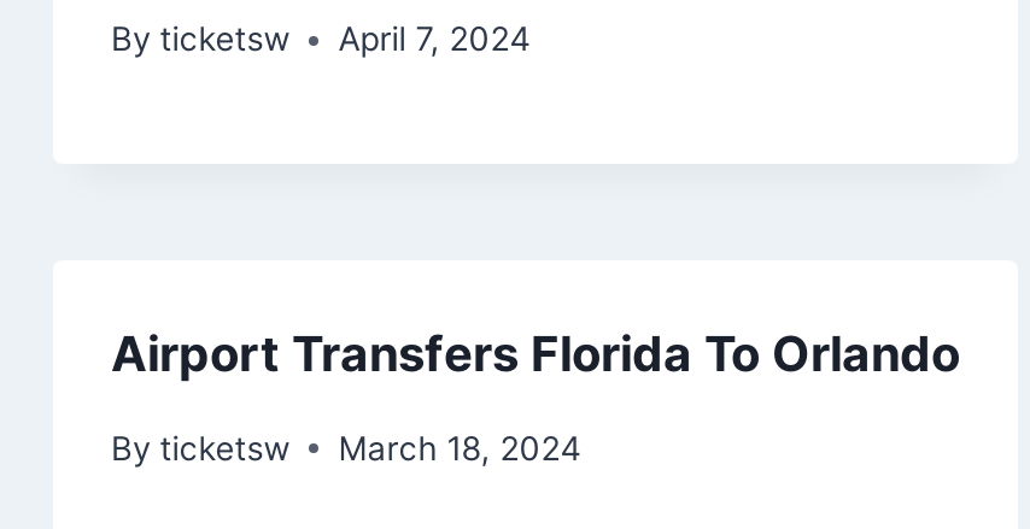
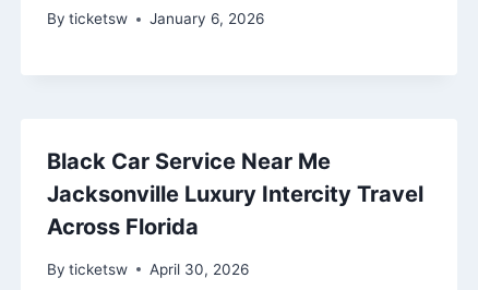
- By ticketsw April 7, 2024
+ By ticketsw January 6, 2026

- Airport Transfers Florida To Orlando
+ Black Car Service Near Me
+ Jacksonville Luxury Intercity Travel
+ Across Florida

- By ticketsw March 18, 2024
+ By ticketsw April 30, 2026
